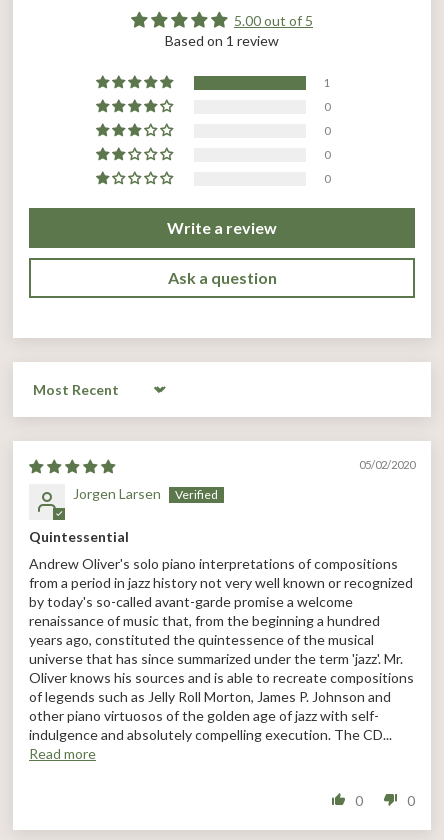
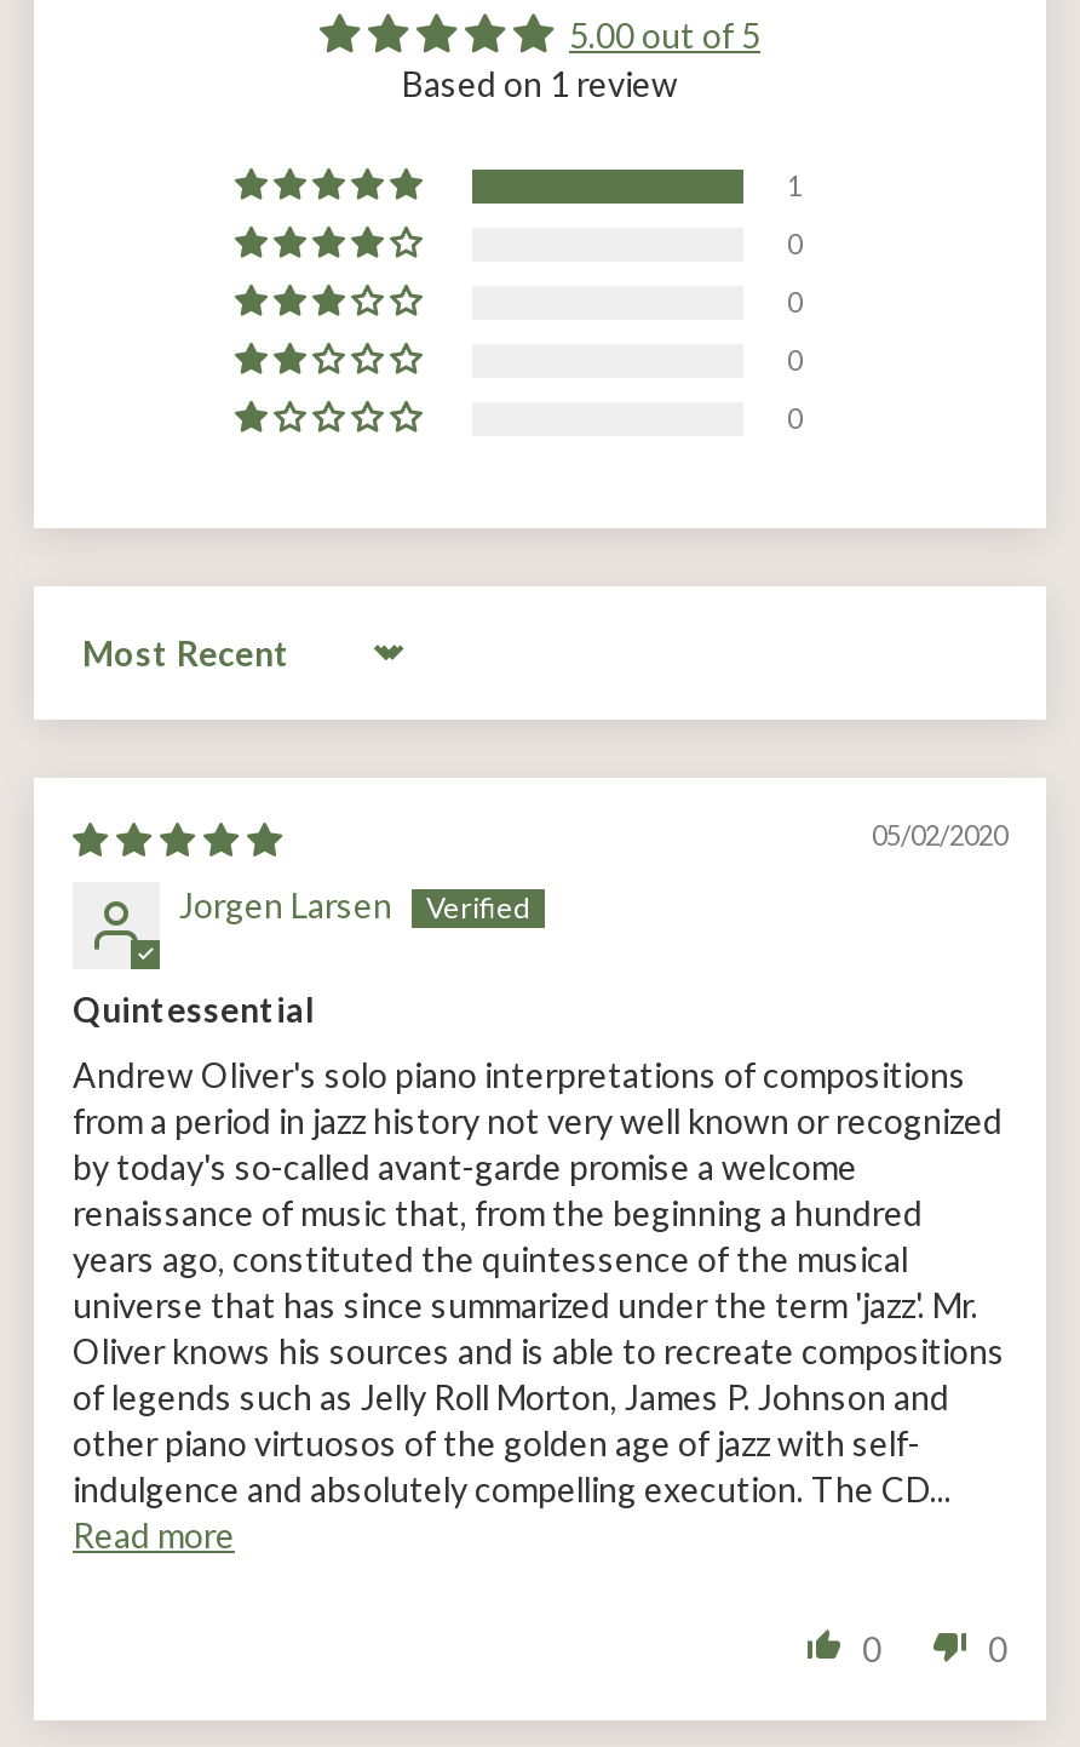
- Write a review
- Ask a question
